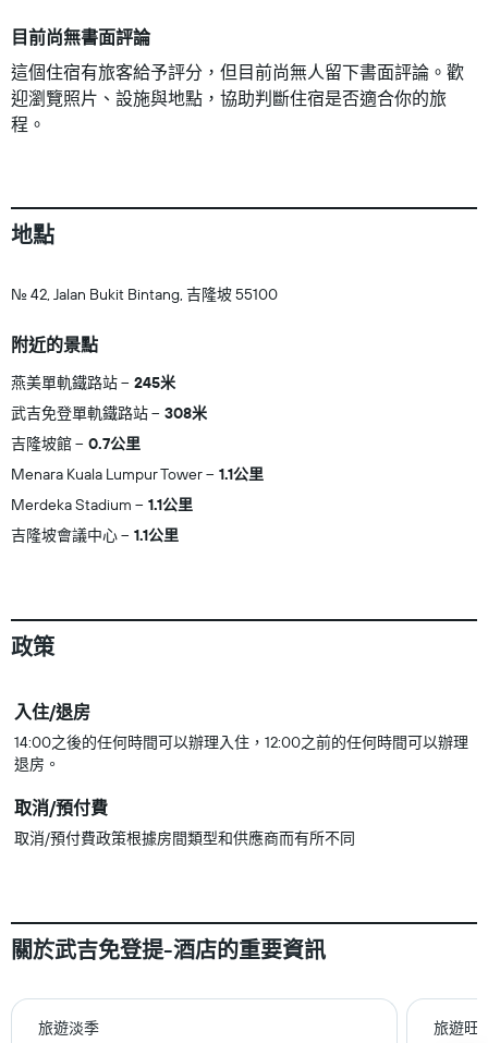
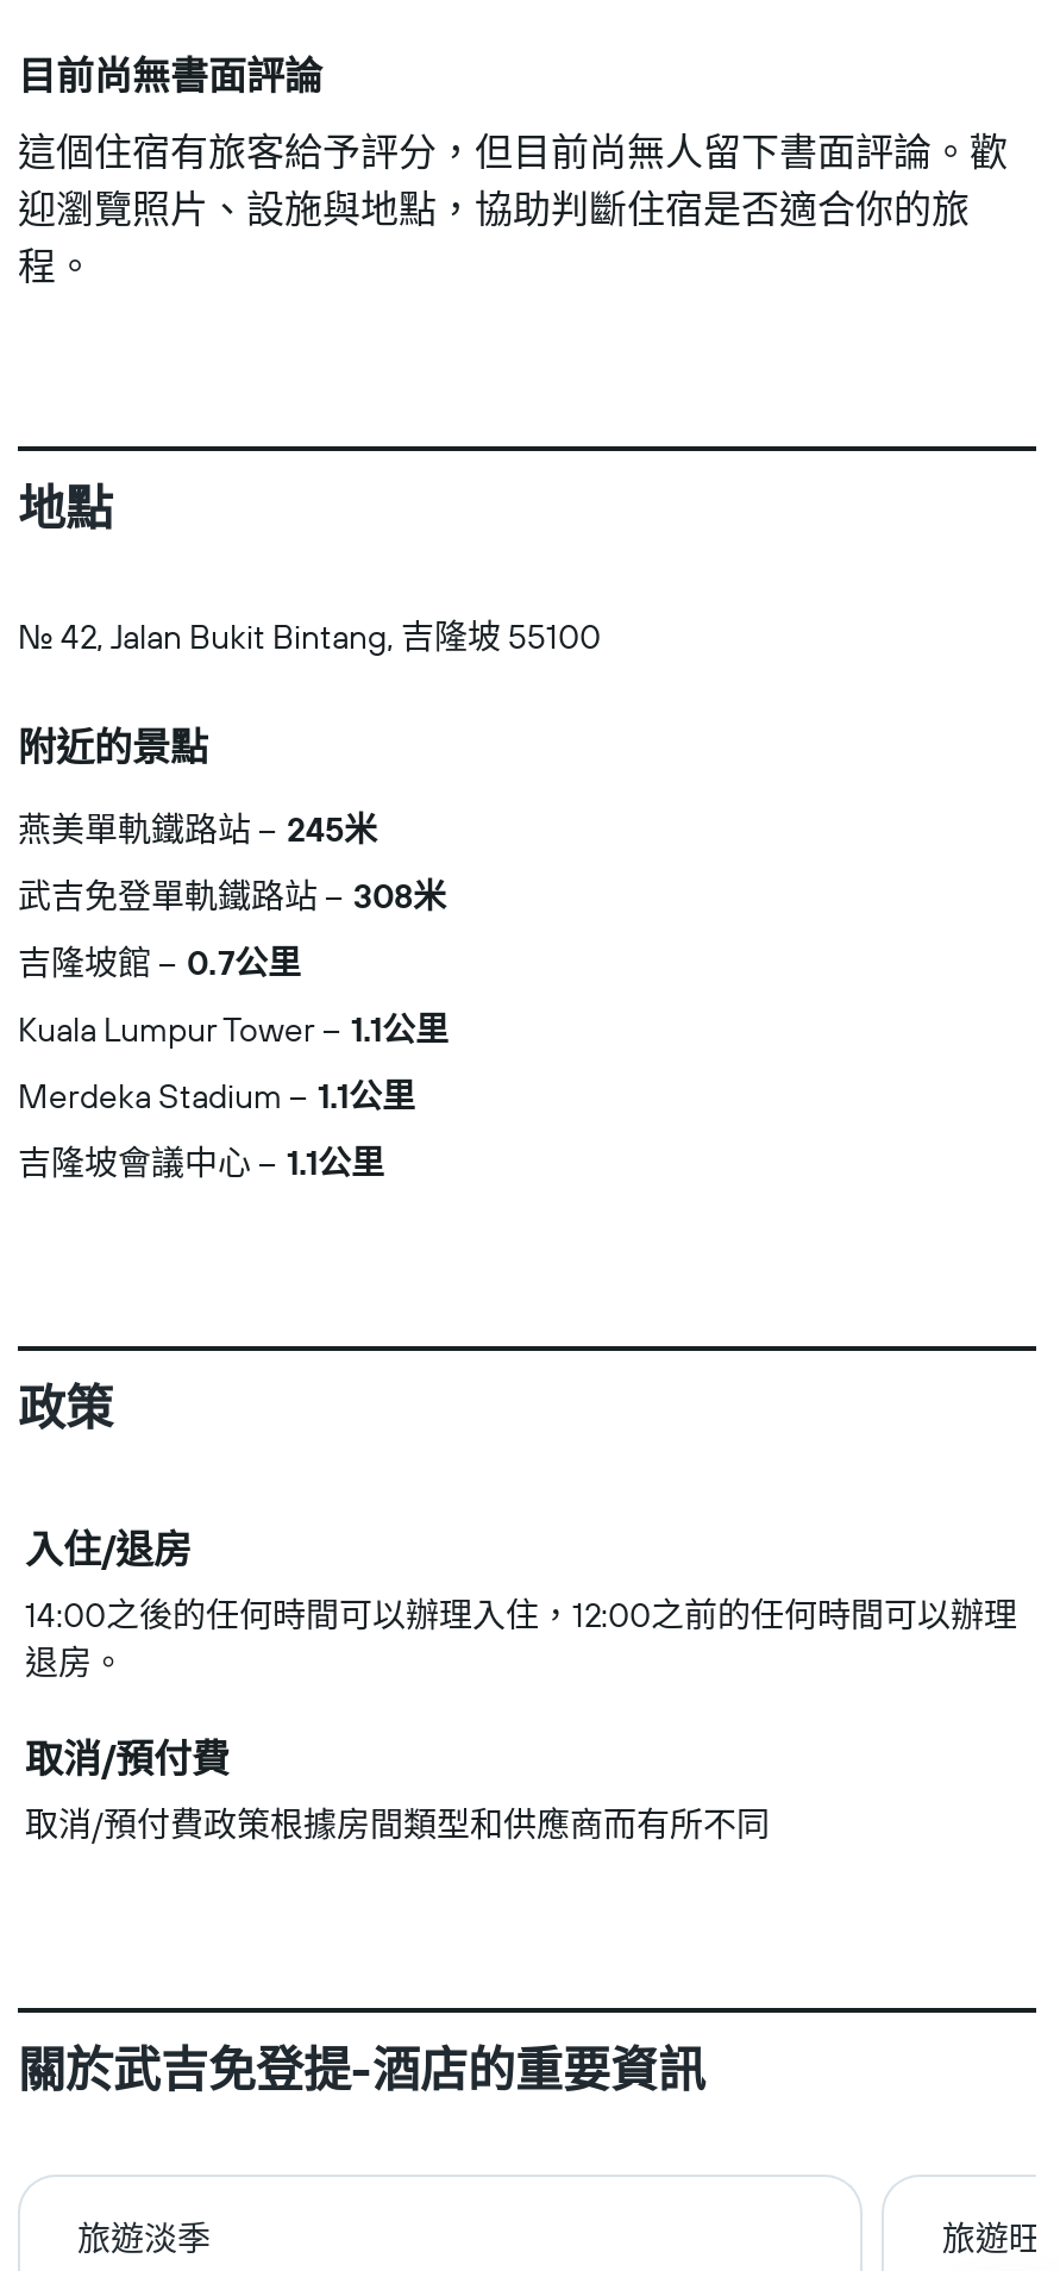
- Menara Kuala Lumpur Tower
+ Kuala Lumpur Tower
